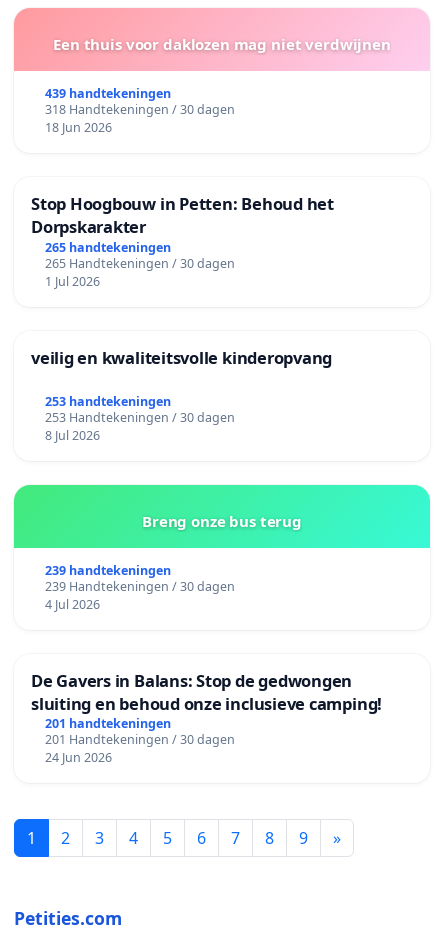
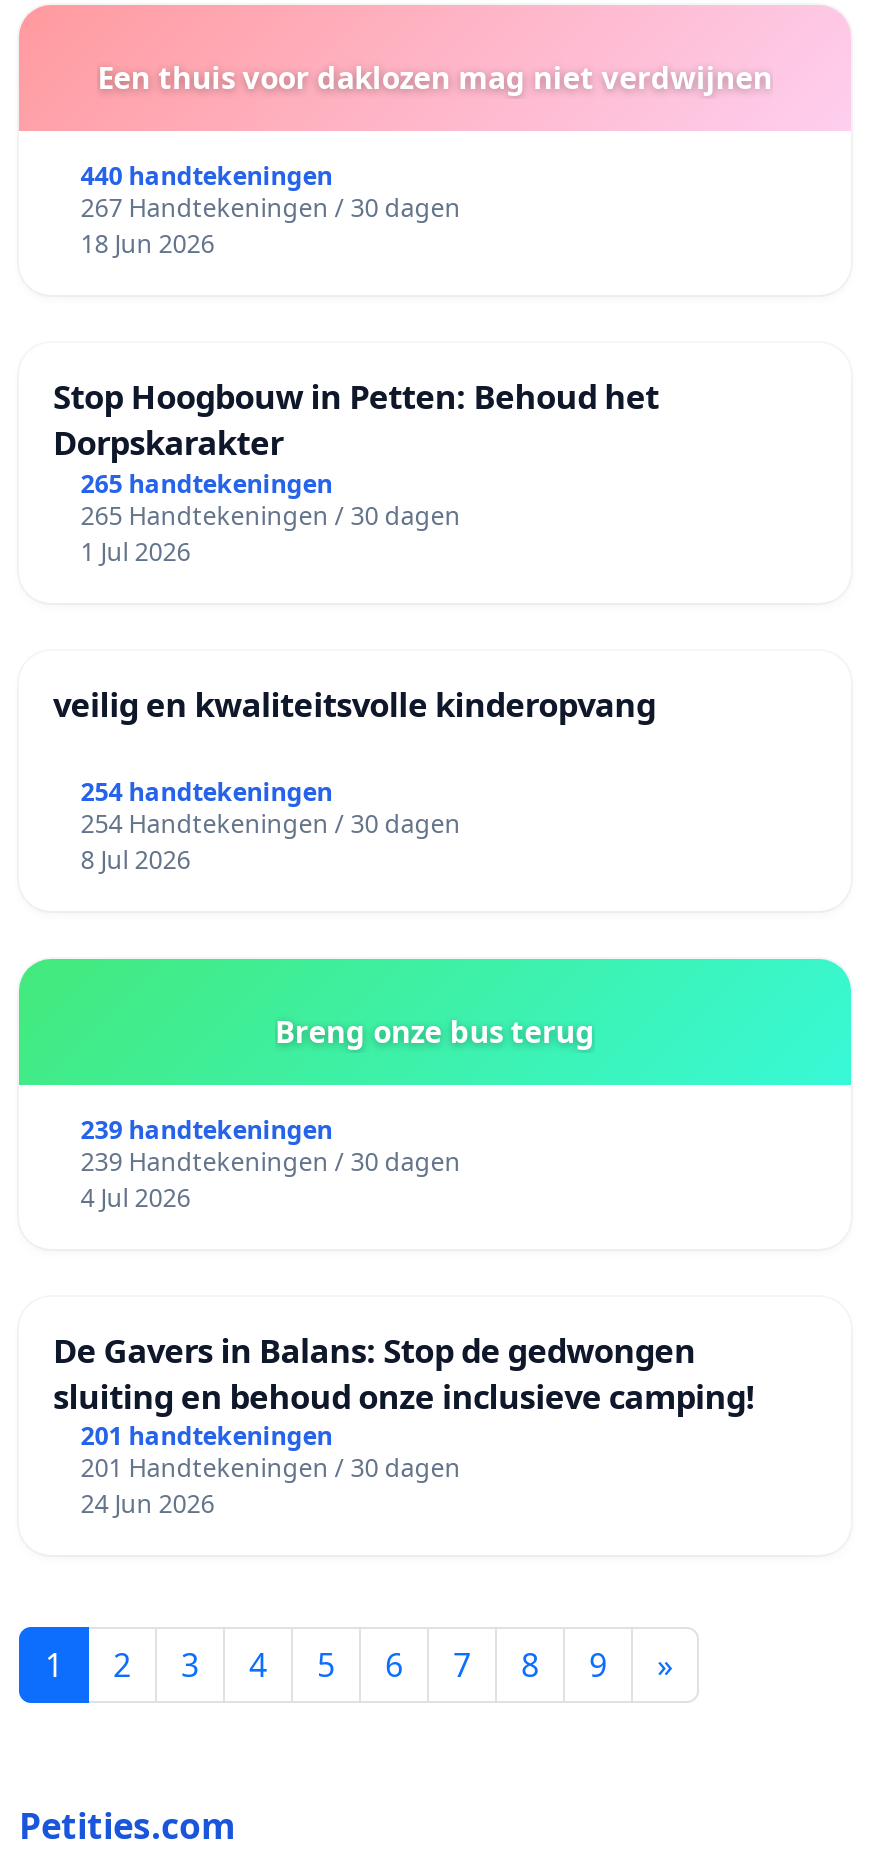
- 439 handtekeningen
+ 440 handtekeningen

- 318 Handtekeningen / 30 dagen
+ 267 Handtekeningen / 30 dagen

- 253 handtekeningen
+ 254 handtekeningen

- 253 Handtekeningen / 30 dagen
+ 254 Handtekeningen / 30 dagen
